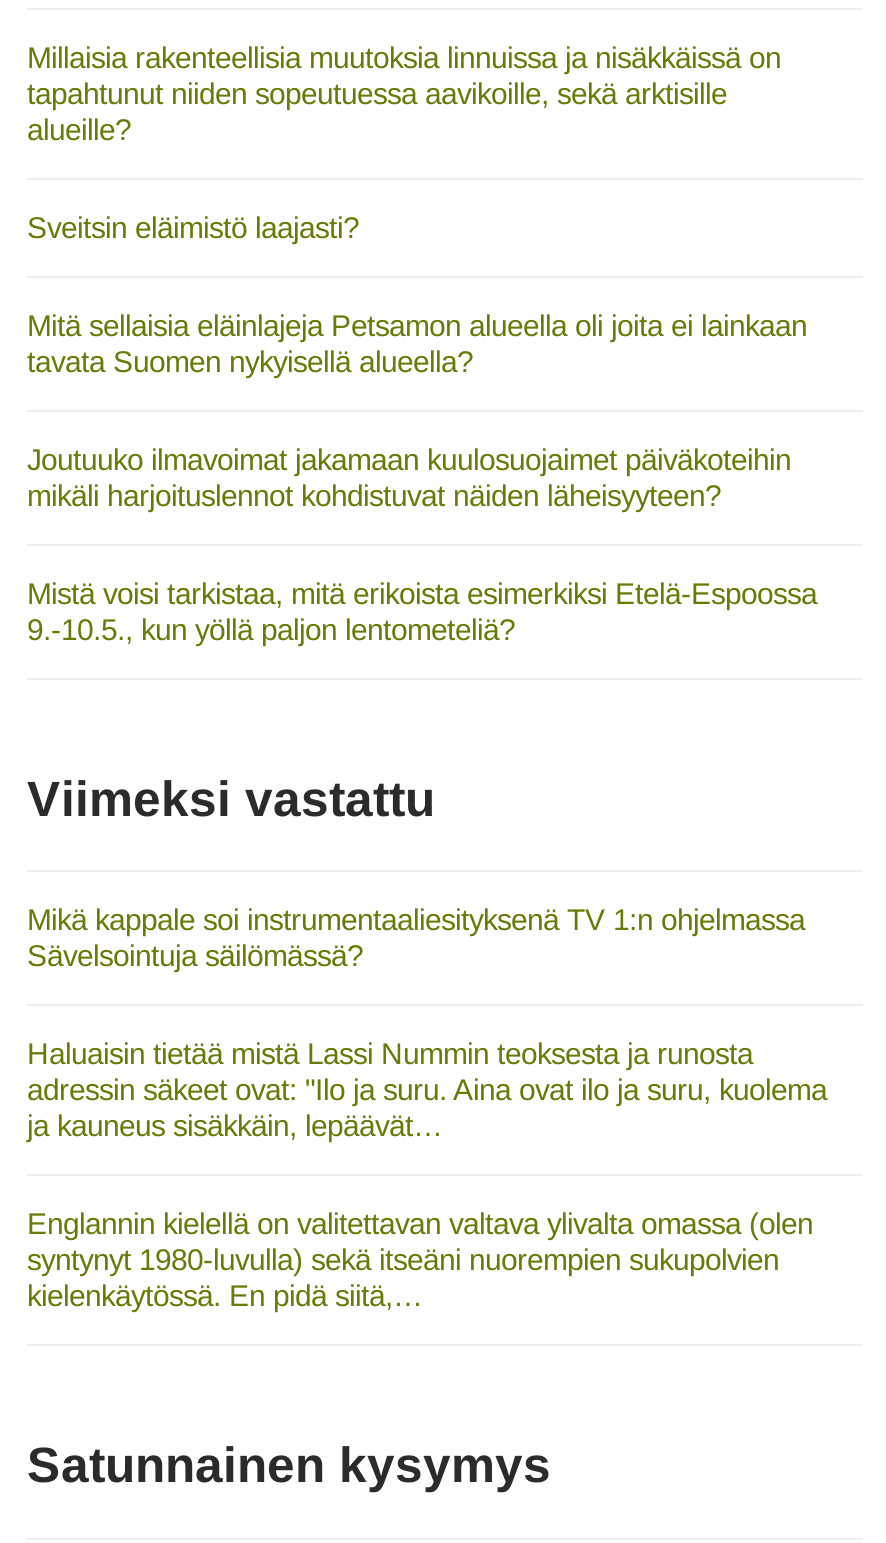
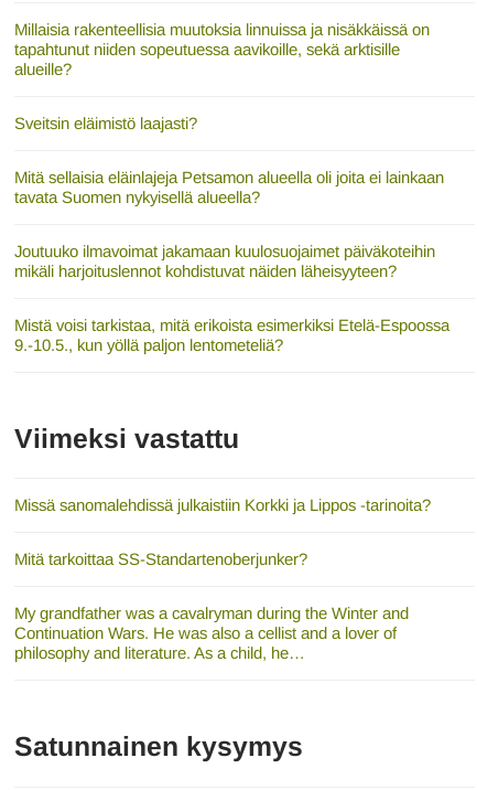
- Mikä kappale soi instrumentaaliesityksenä TV 1:n ohjelmassa
- Sävelsointuja säilömässä?
+ Missä sanomalehdissä julkaistiin Korkki ja Lippos -tarinoita?

- Haluaisin tietää mistä Lassi Nummin teoksesta ja runosta
- adressin säkeet ovat: "Ilo ja suru. Aina ovat ilo ja suru, kuolema
- ja kauneus sisäkkäin, lepäävät…
+ Mitä tarkoittaa SS-Standartenoberjunker?

- Englannin kielellä on valitettavan valtava ylivalta omassa (olen
- syntynyt 1980-luvulla) sekä itseäni nuorempien sukupolvien
- kielenkäytössä. En pidä siitä,…
+ My grandfather was a cavalryman during the Winter and
+ Continuation Wars. He was also a cellist and a lover of
+ philosophy and literature. As a child, he…
